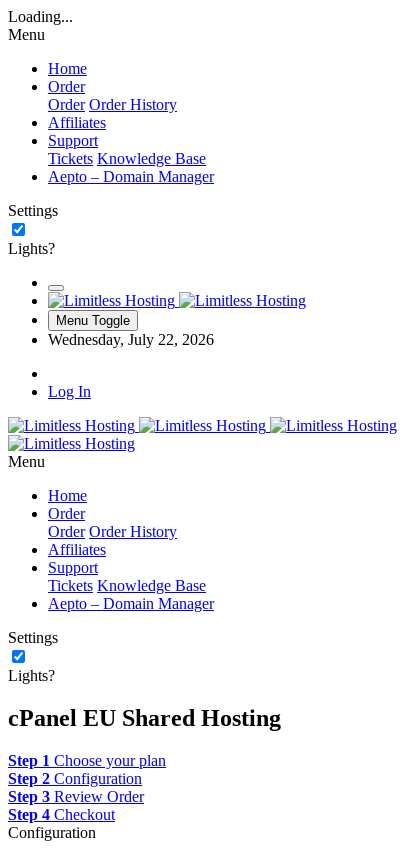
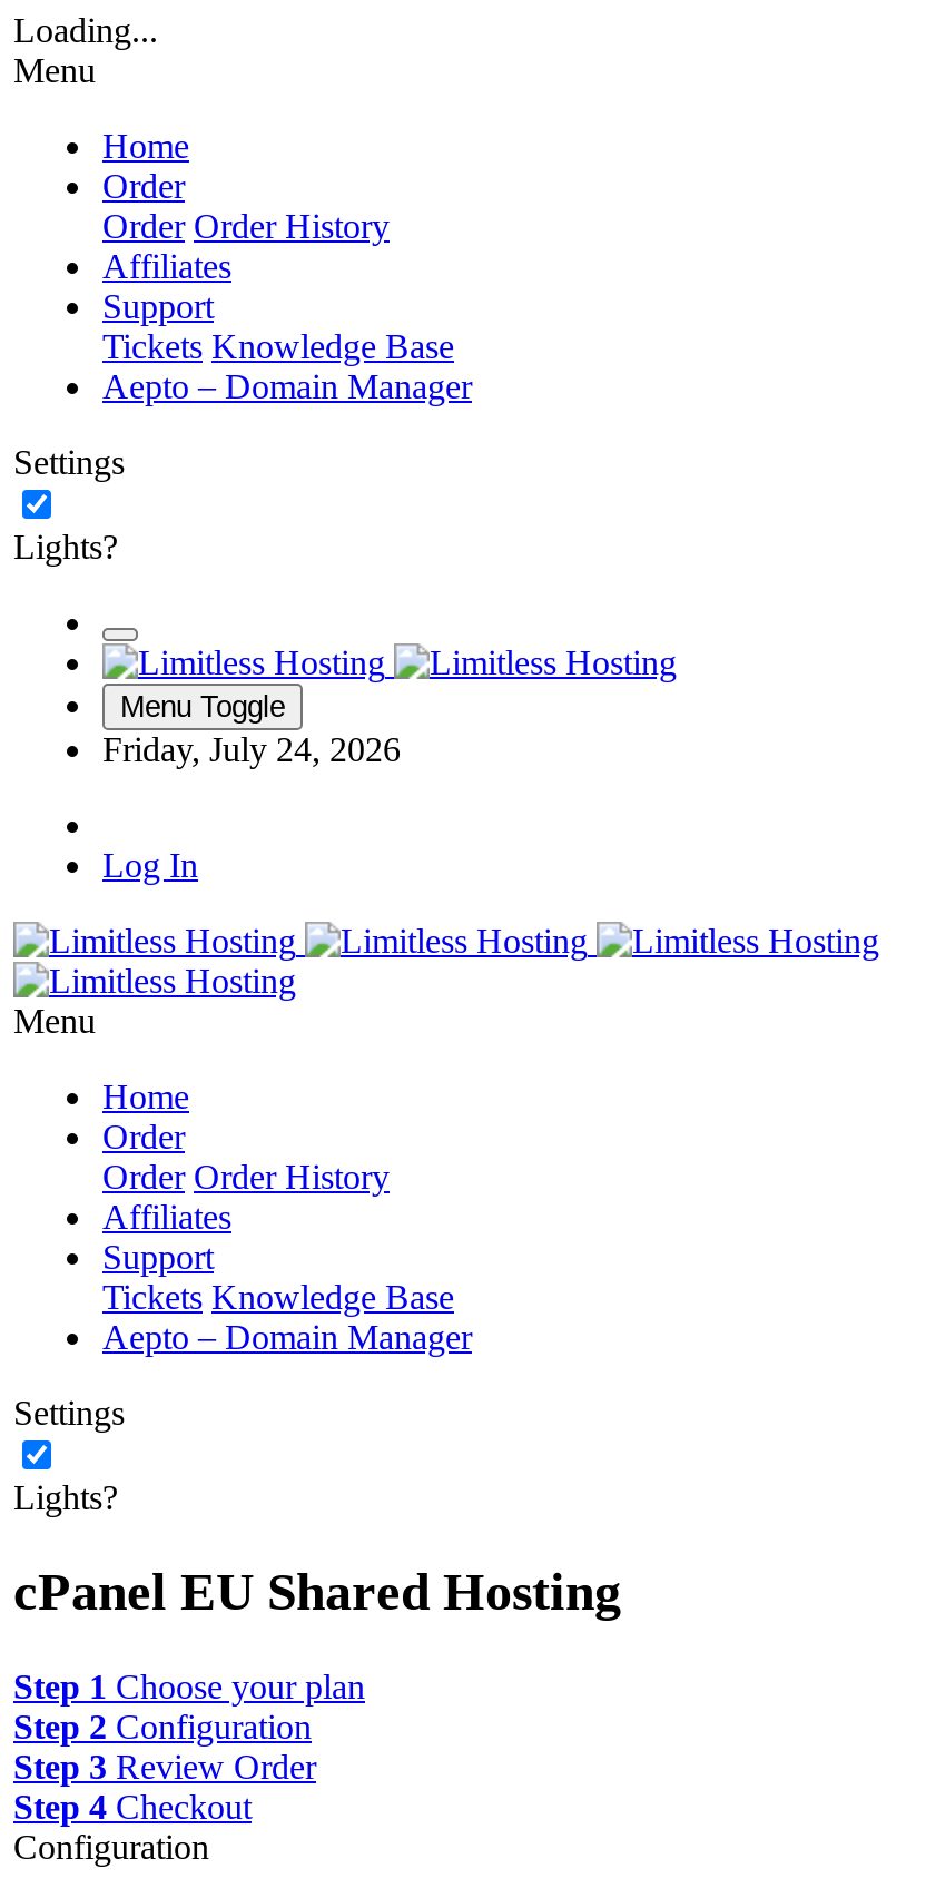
- Wednesday, July 22, 2026
+ Friday, July 24, 2026
